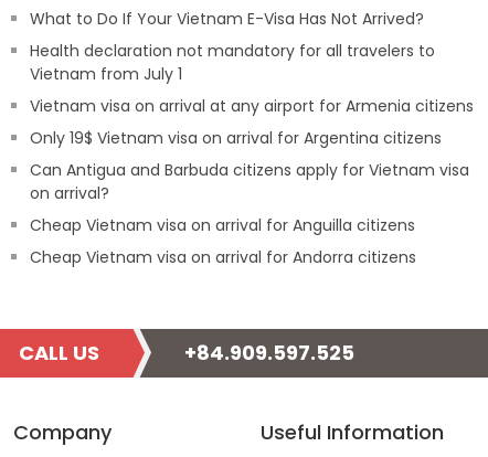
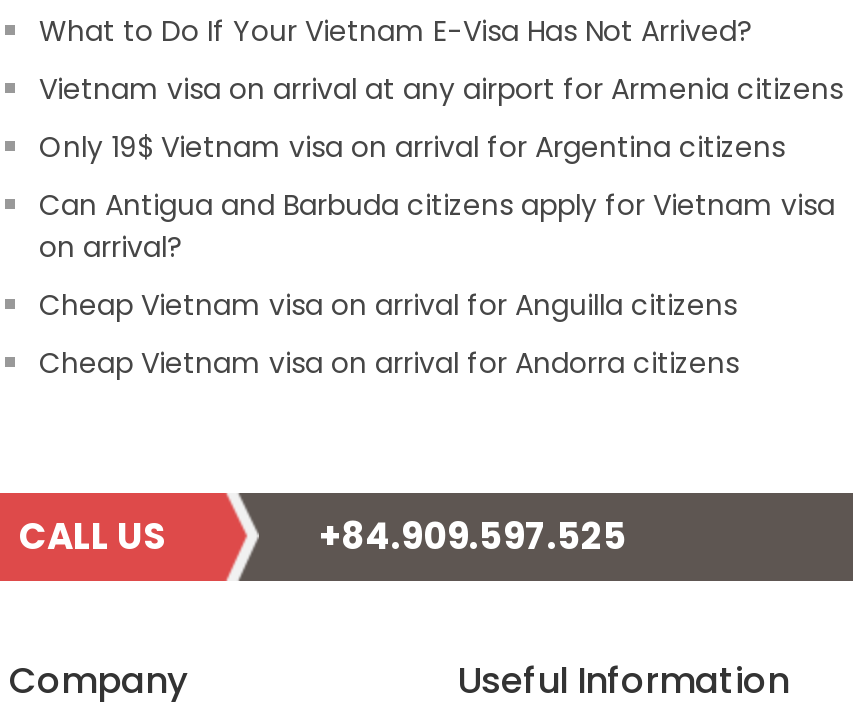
- Health declaration not mandatory for all travelers to
- Vietnam from July 1
